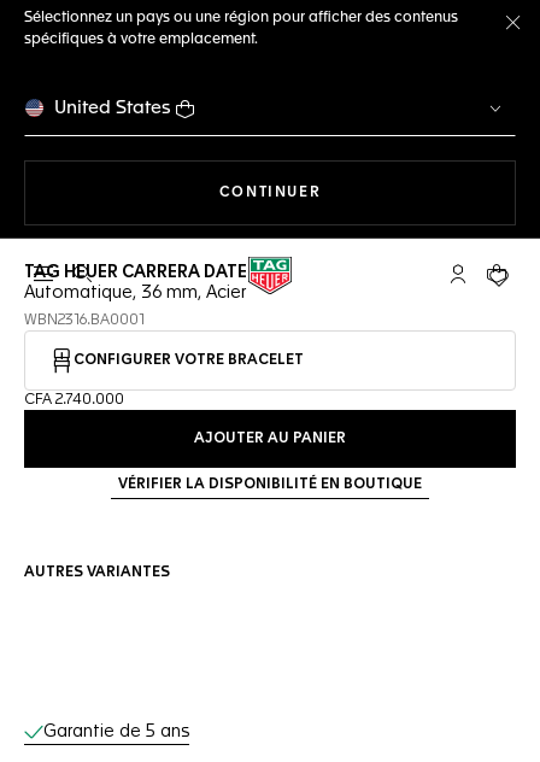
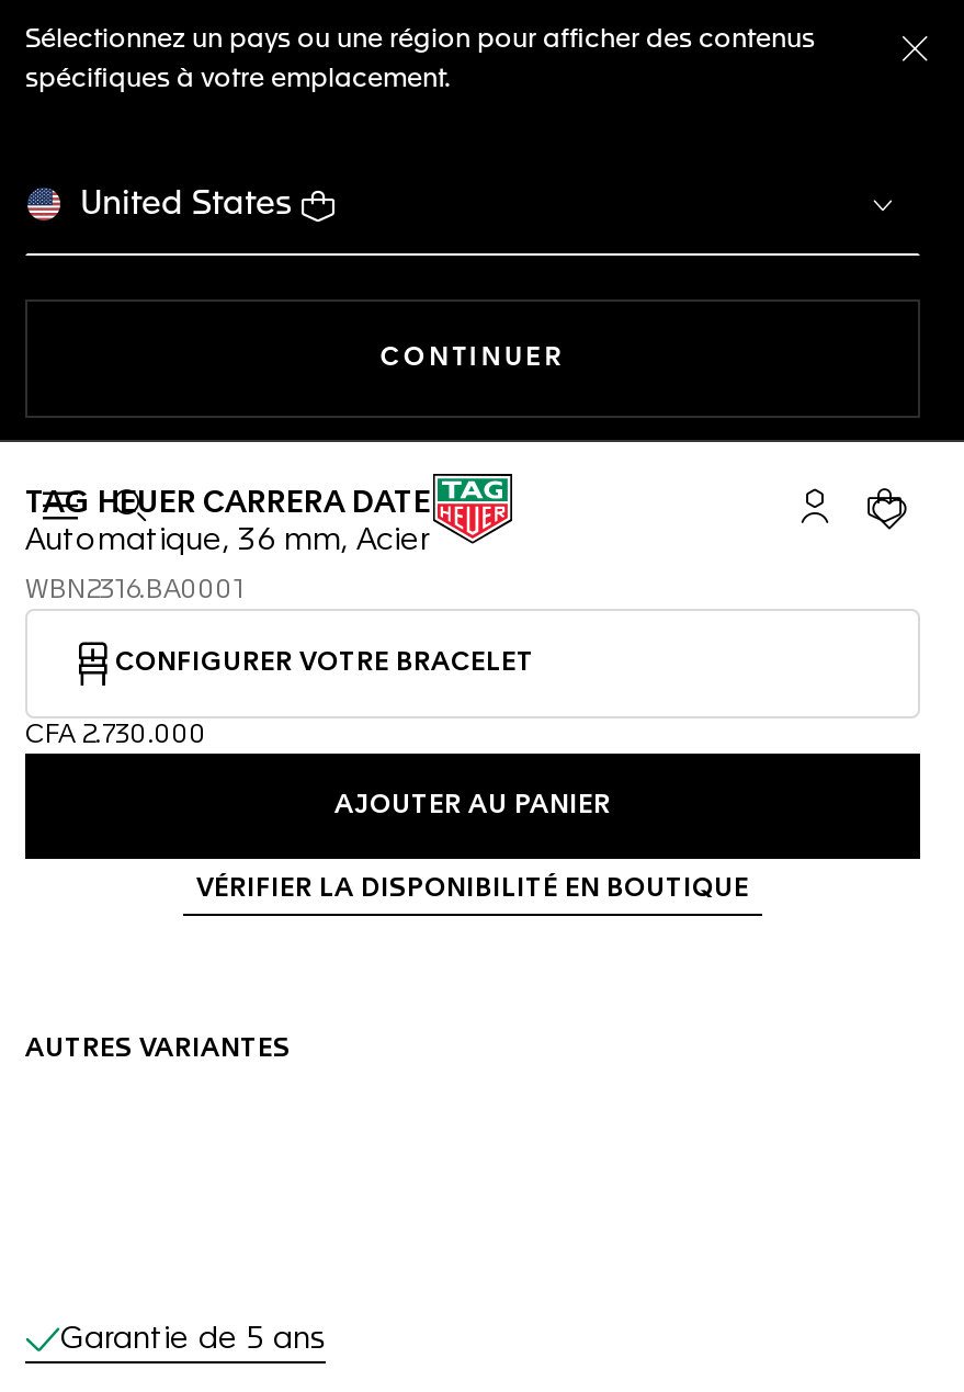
- CFA 2.740.000
+ CFA 2.730.000
